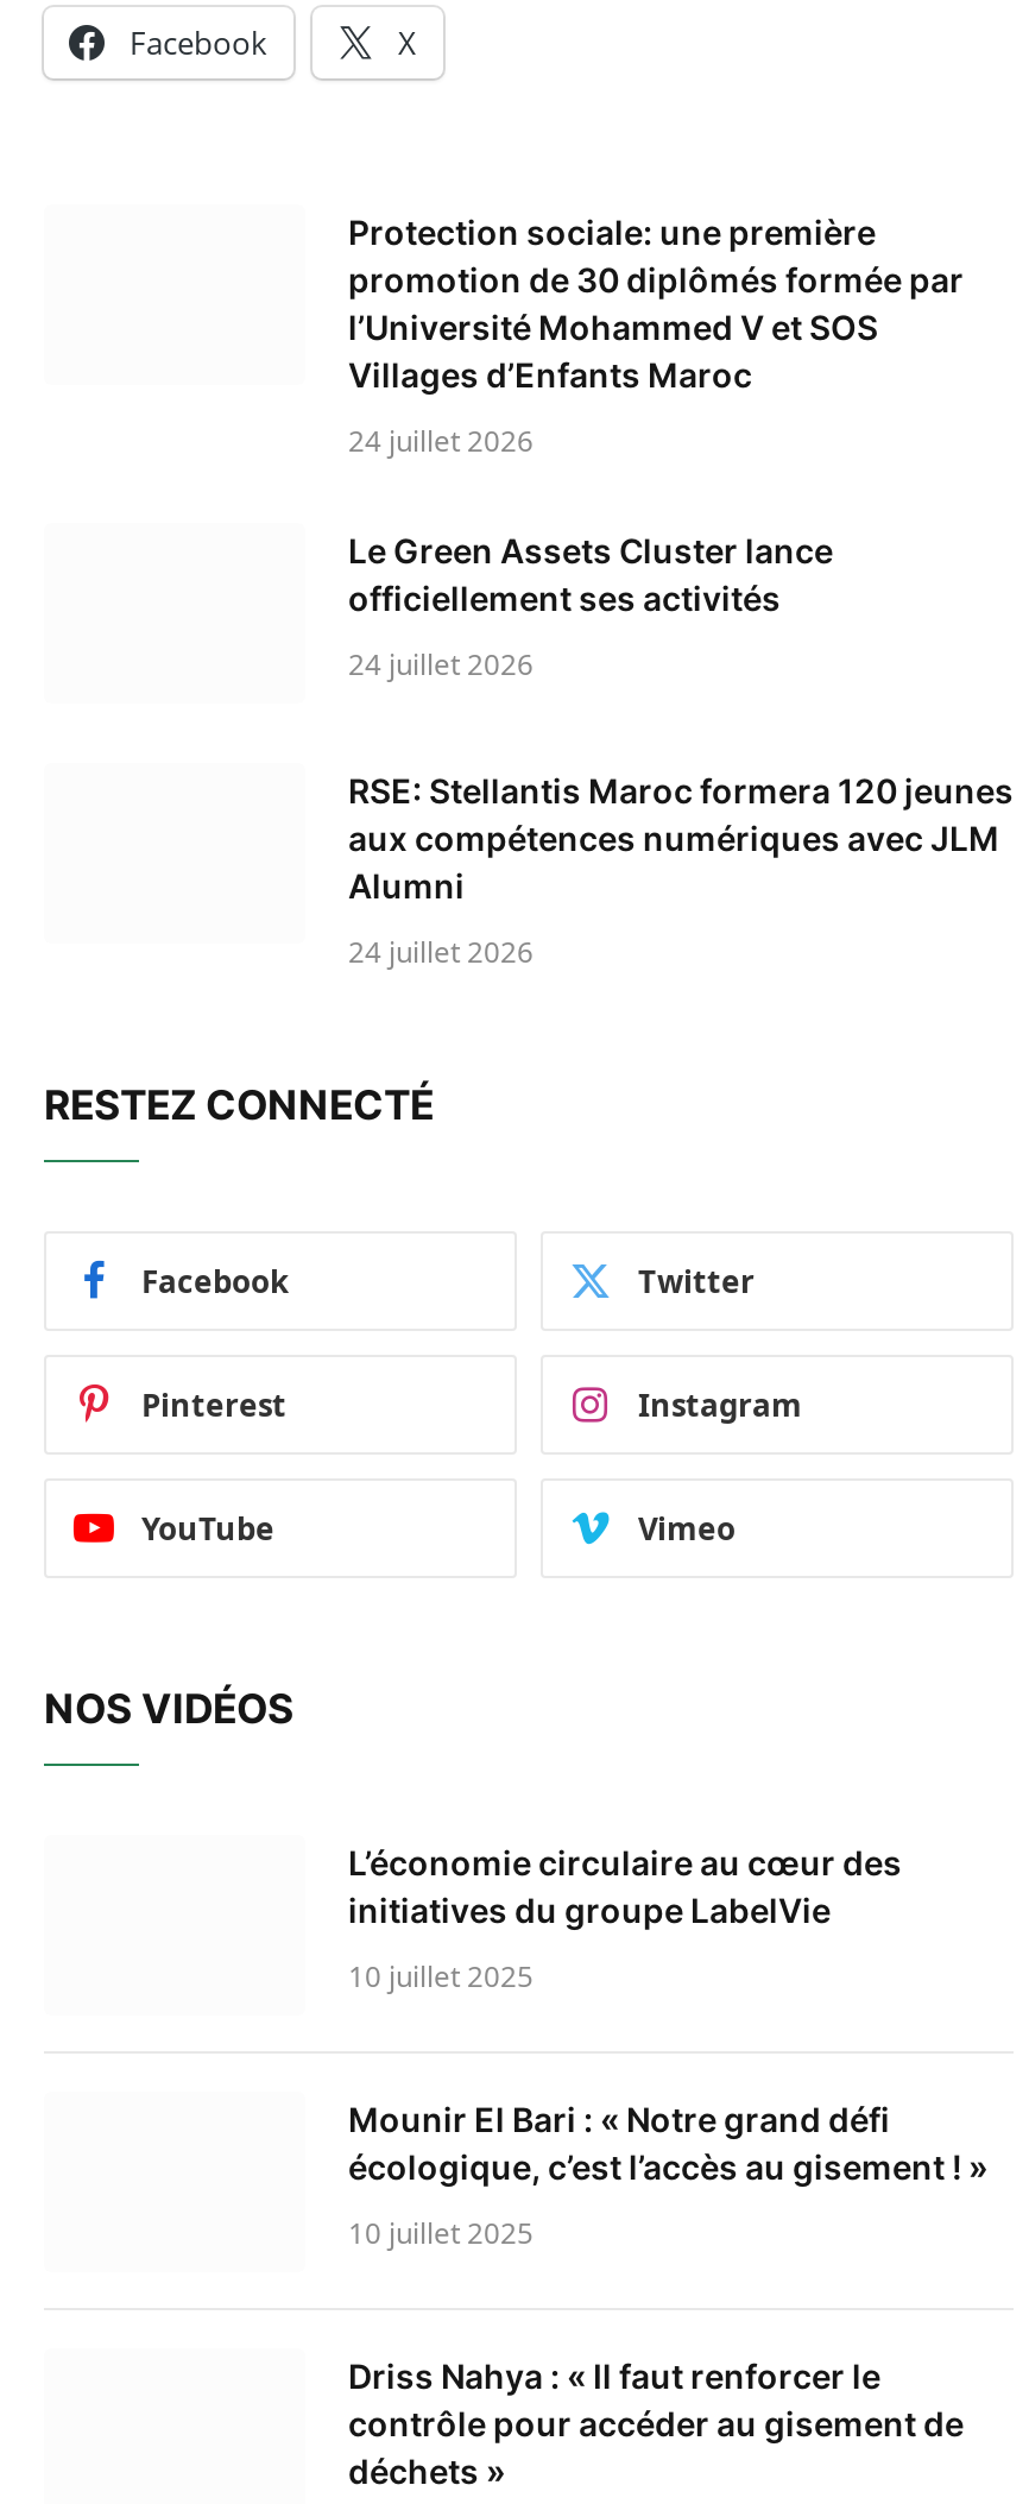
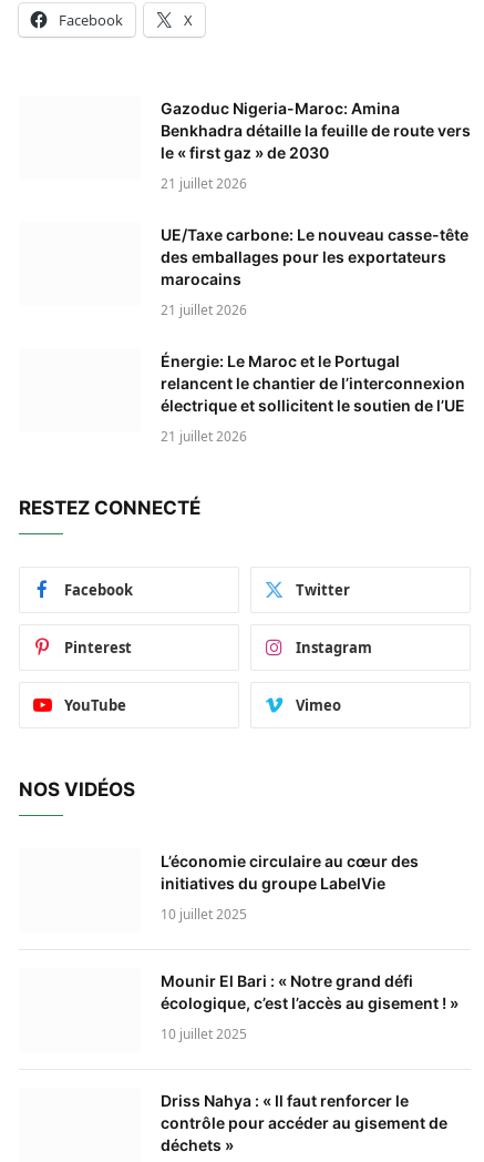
- Protection sociale: une première
- promotion de 30 diplômés formée par
- l’Université Mohammed V et SOS
- Villages d’Enfants Maroc
+ Gazoduc Nigeria-Maroc: Amina
+ Benkhadra détaille la feuille de route vers
+ le « first gaz » de 2030

- 24 juillet 2026
+ 21 juillet 2026

- Le Green Assets Cluster lance
- officiellement ses activités
+ UE/Taxe carbone: Le nouveau casse-tête
+ des emballages pour les exportateurs
+ marocains

- 24 juillet 2026
+ 21 juillet 2026

- RSE: Stellantis Maroc formera 120 jeunes
- aux compétences numériques avec JLM
- Alumni
+ Énergie: Le Maroc et le Portugal
+ relancent le chantier de l’interconnexion
+ électrique et sollicitent le soutien de l’UE

- 24 juillet 2026
+ 21 juillet 2026
